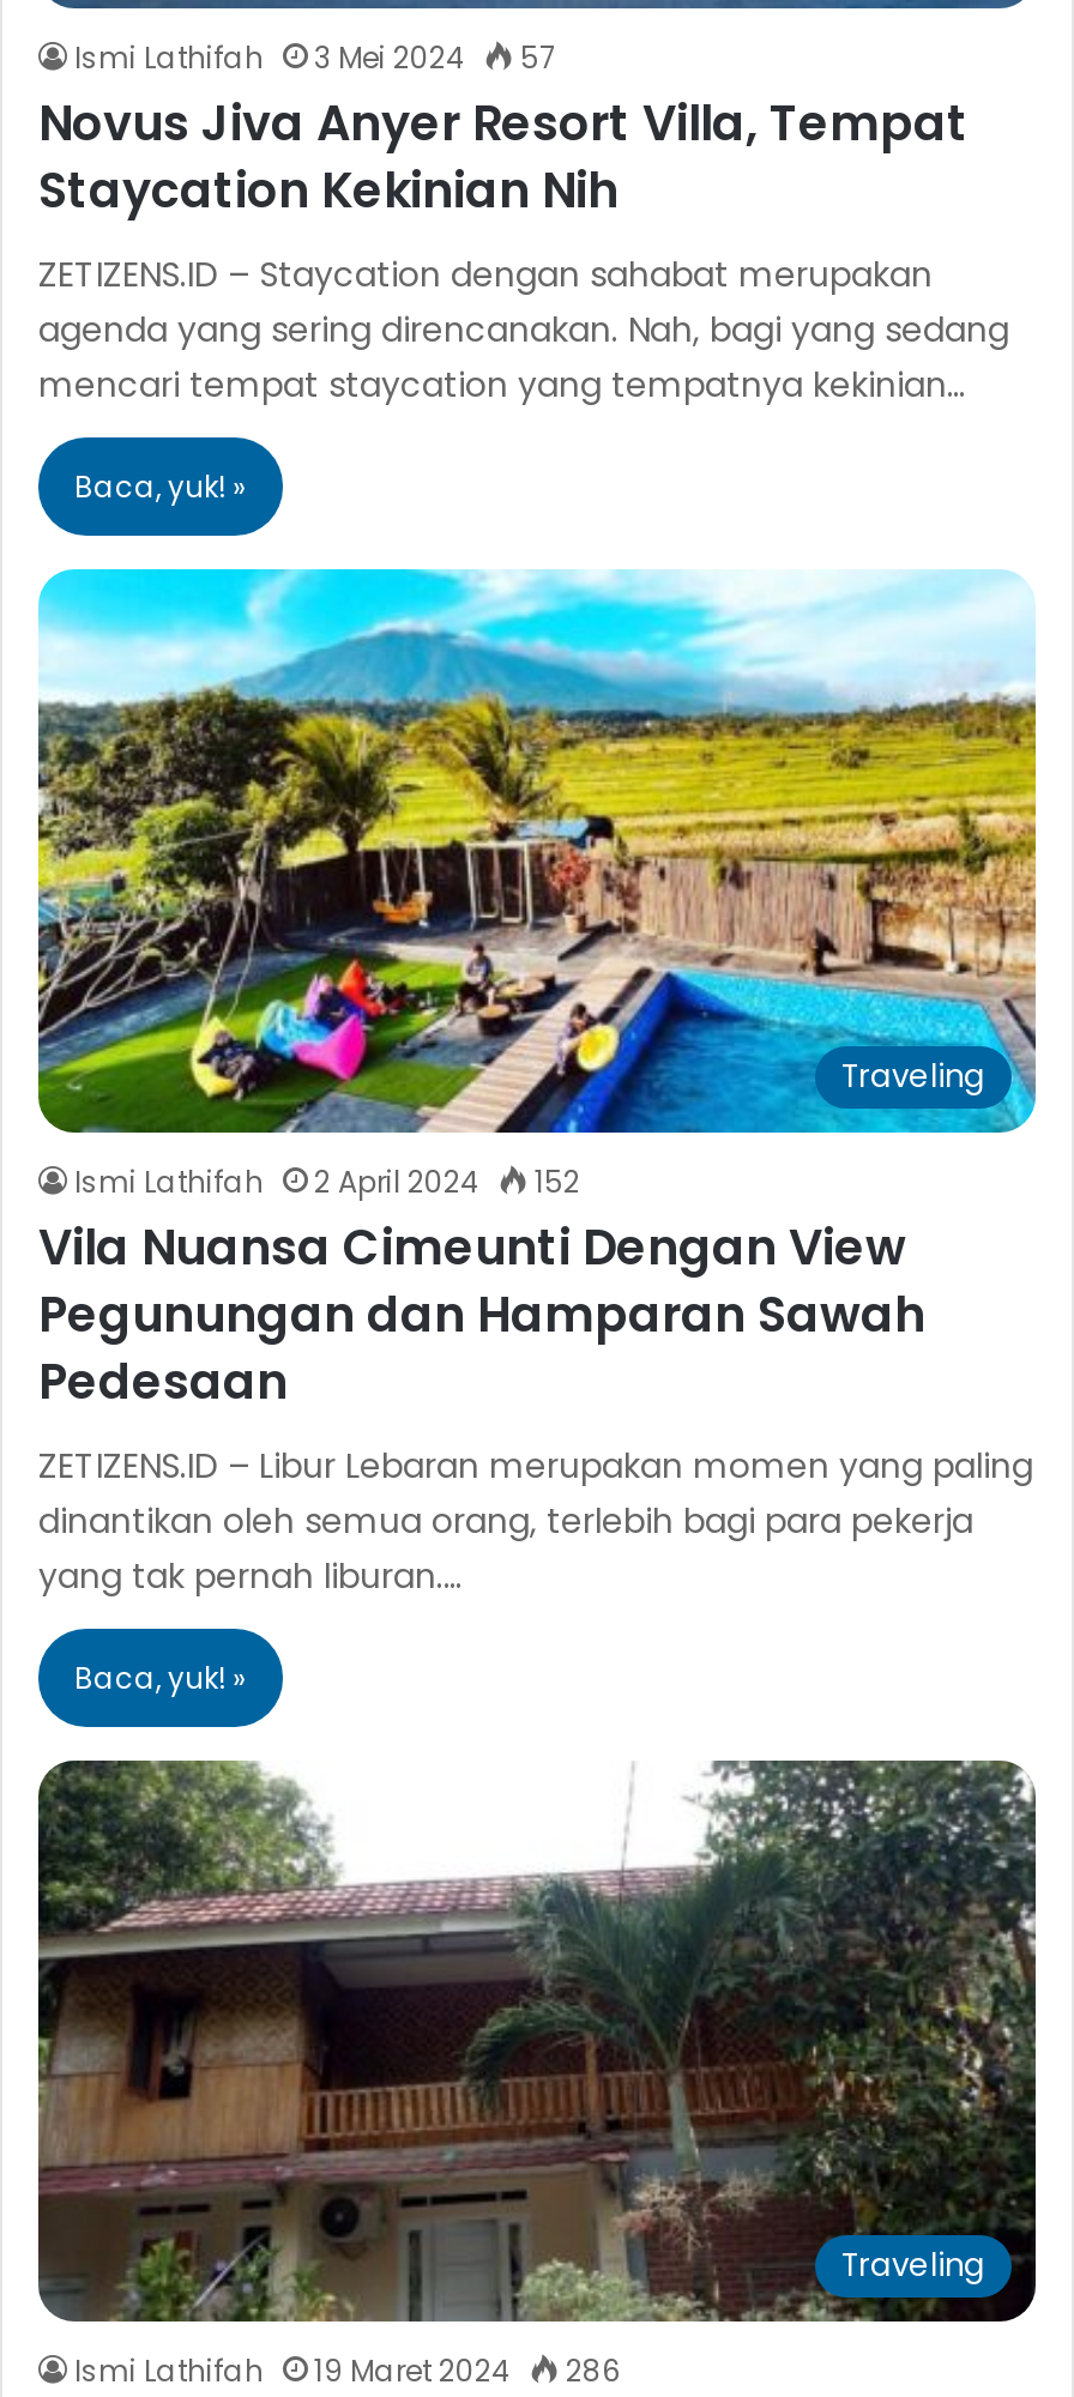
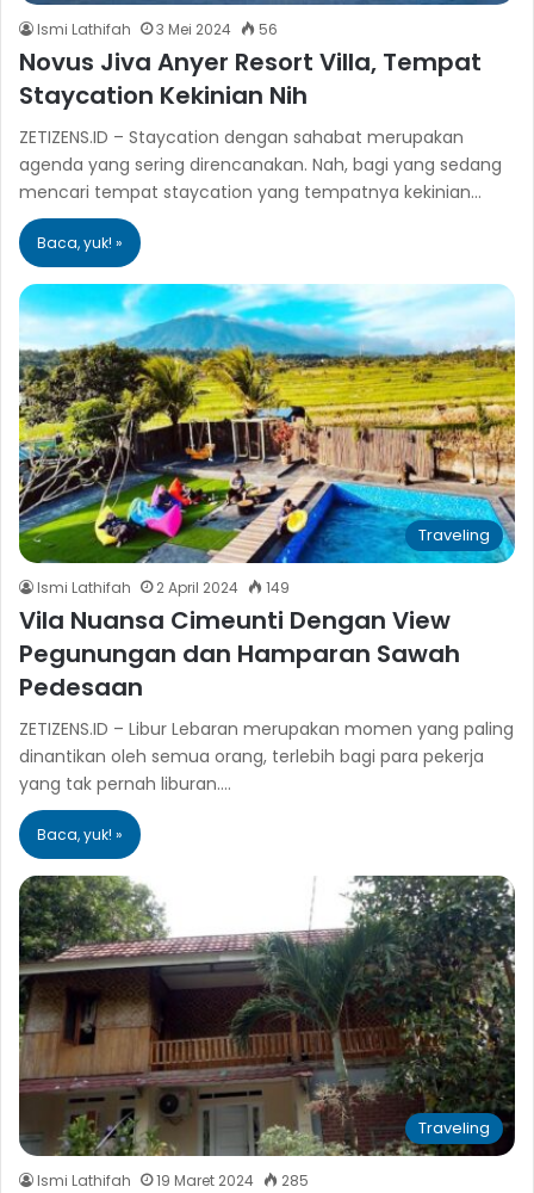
- Ismi Lathifah 3 Mei 2024 57
+ Ismi Lathifah 3 Mei 2024 56

- Ismi Lathifah 2 April 2024 152
+ Ismi Lathifah 2 April 2024 149

- Ismi Lathifah 19 Maret 2024 286
+ Ismi Lathifah 19 Maret 2024 285
